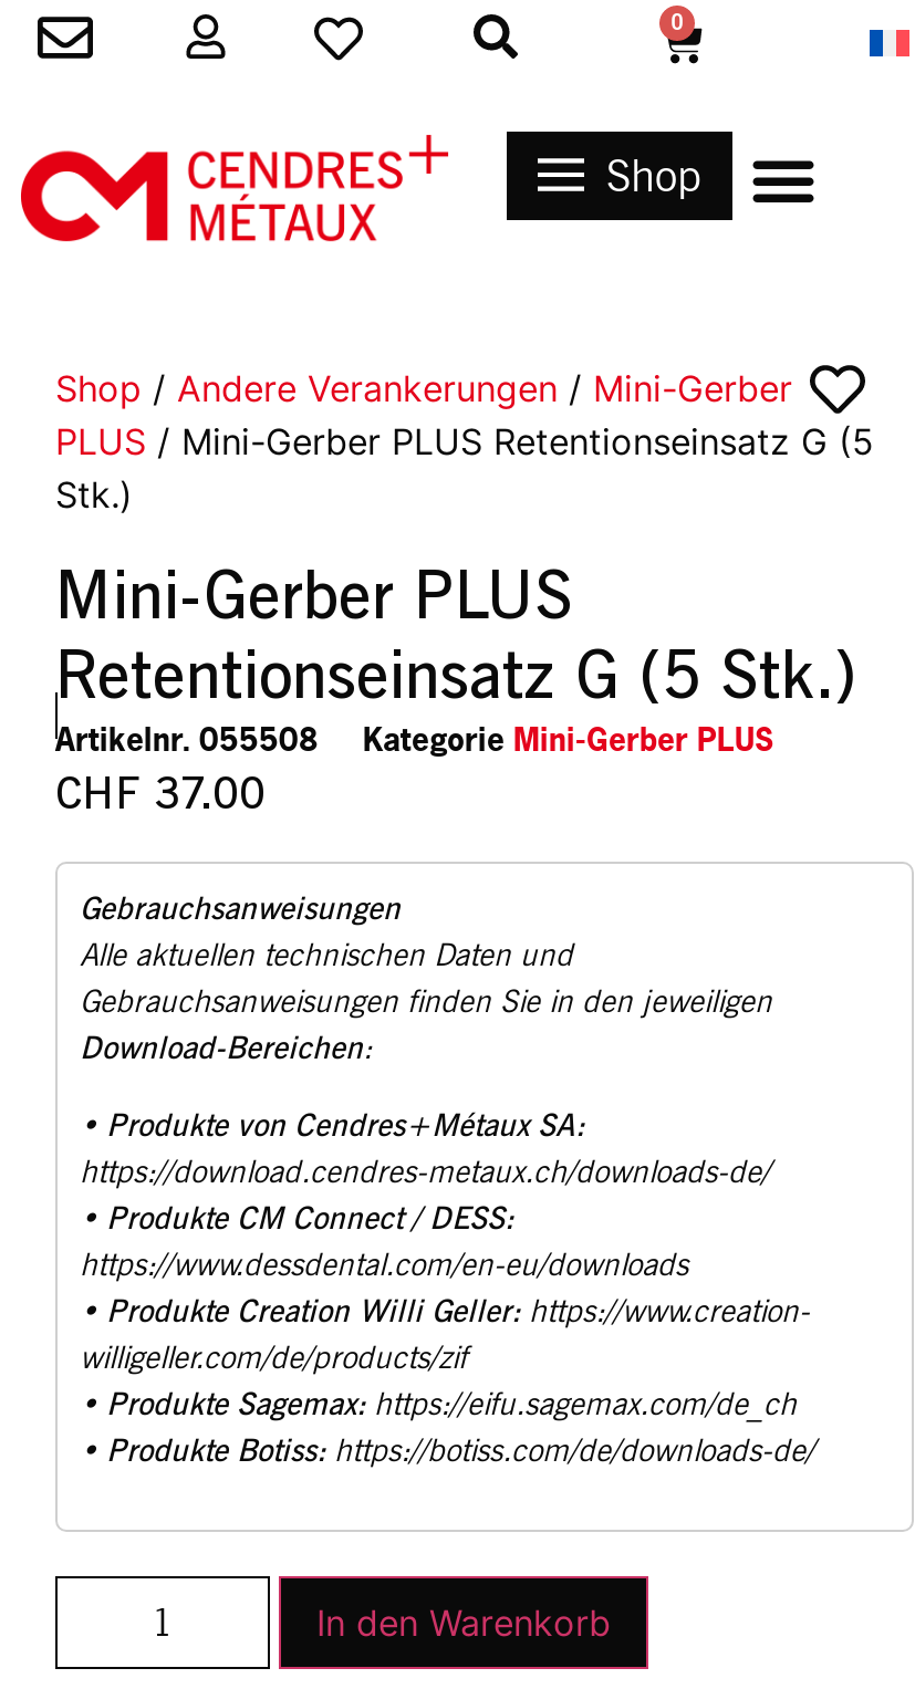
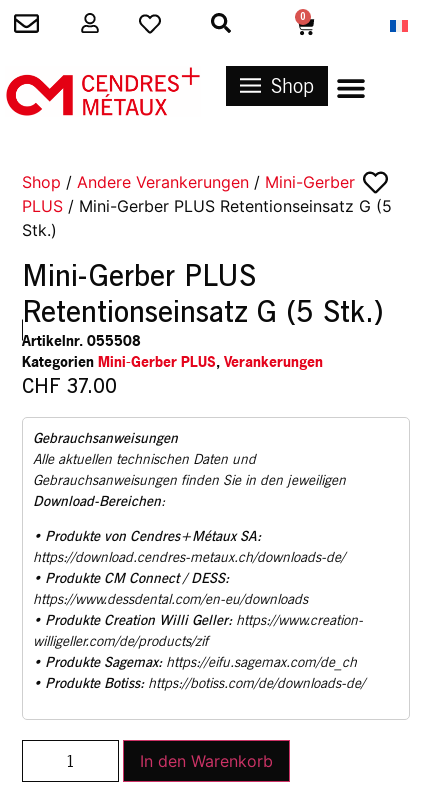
- Kategorie Mini-Gerber PLUS
+ Kategorien Mini-Gerber PLUS, Verankerungen
